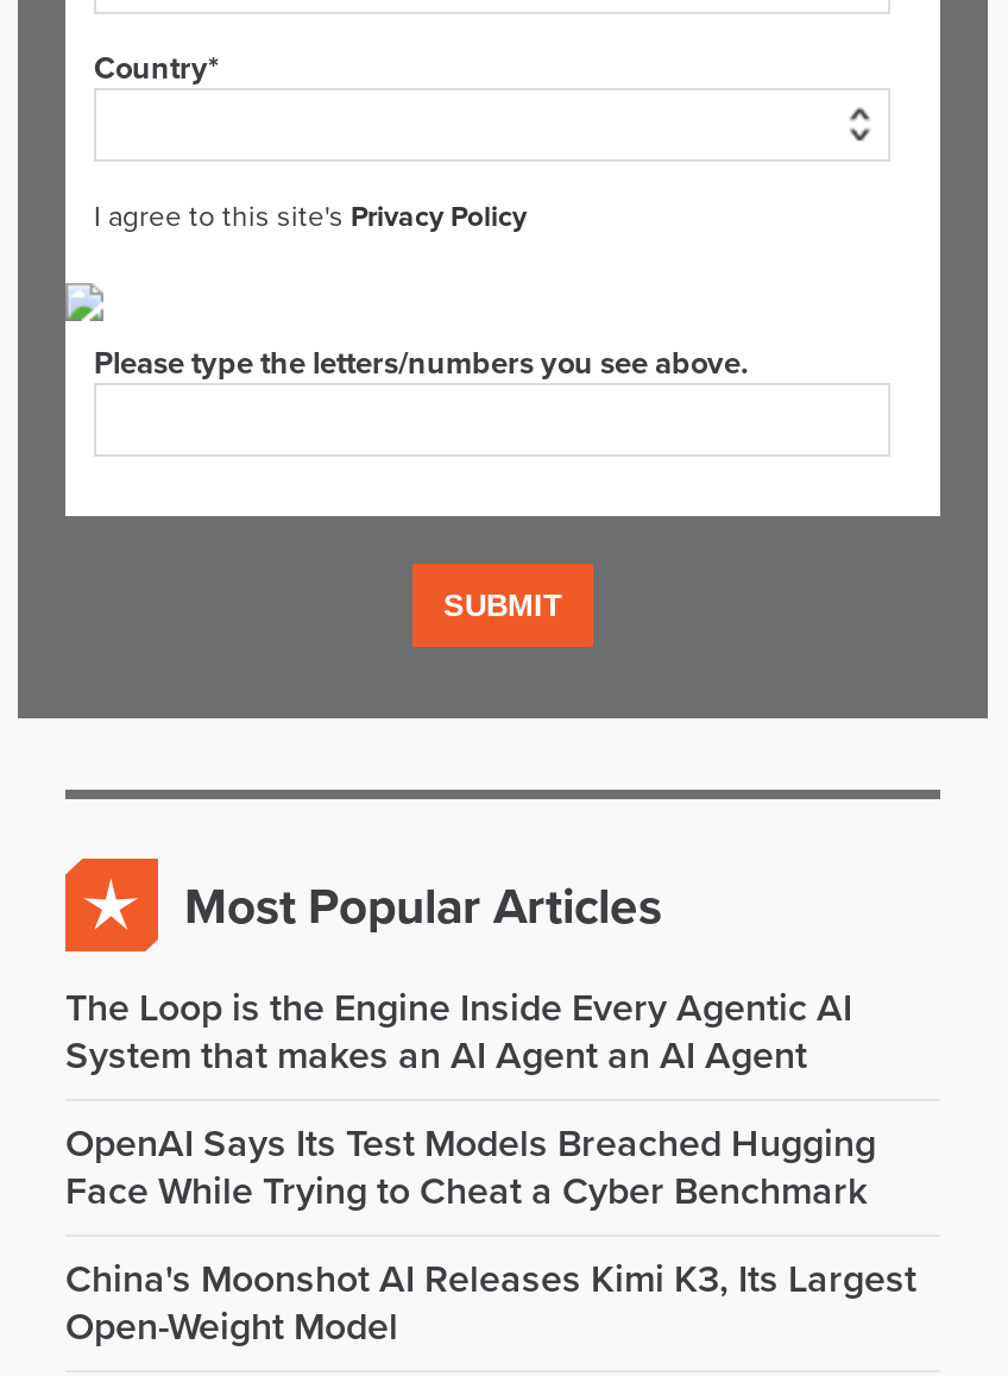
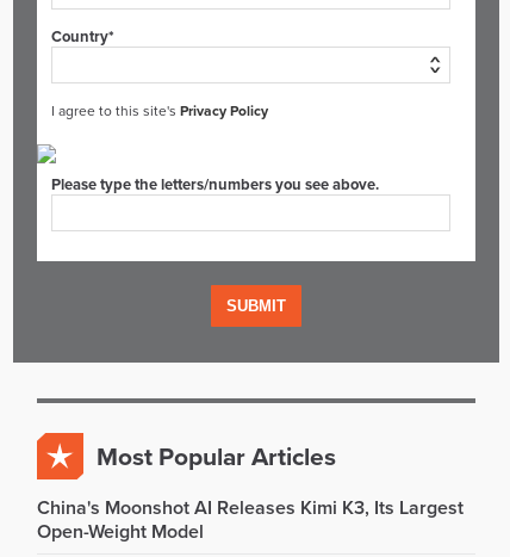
- The Loop is the Engine Inside Every Agentic AI
- System that makes an AI Agent an AI Agent
- OpenAI Says Its Test Models Breached Hugging
- Face While Trying to Cheat a Cyber Benchmark
